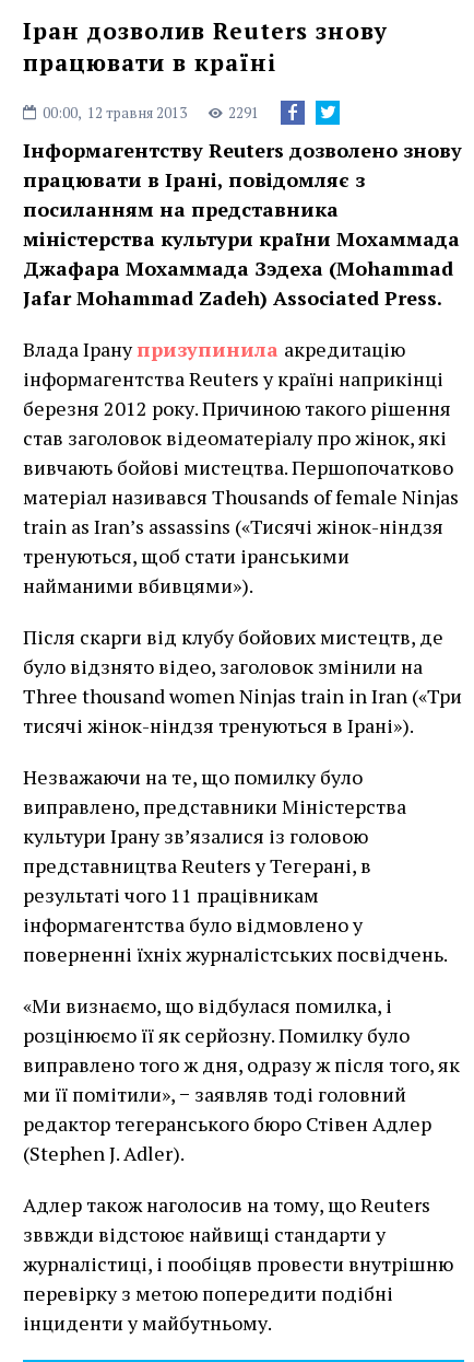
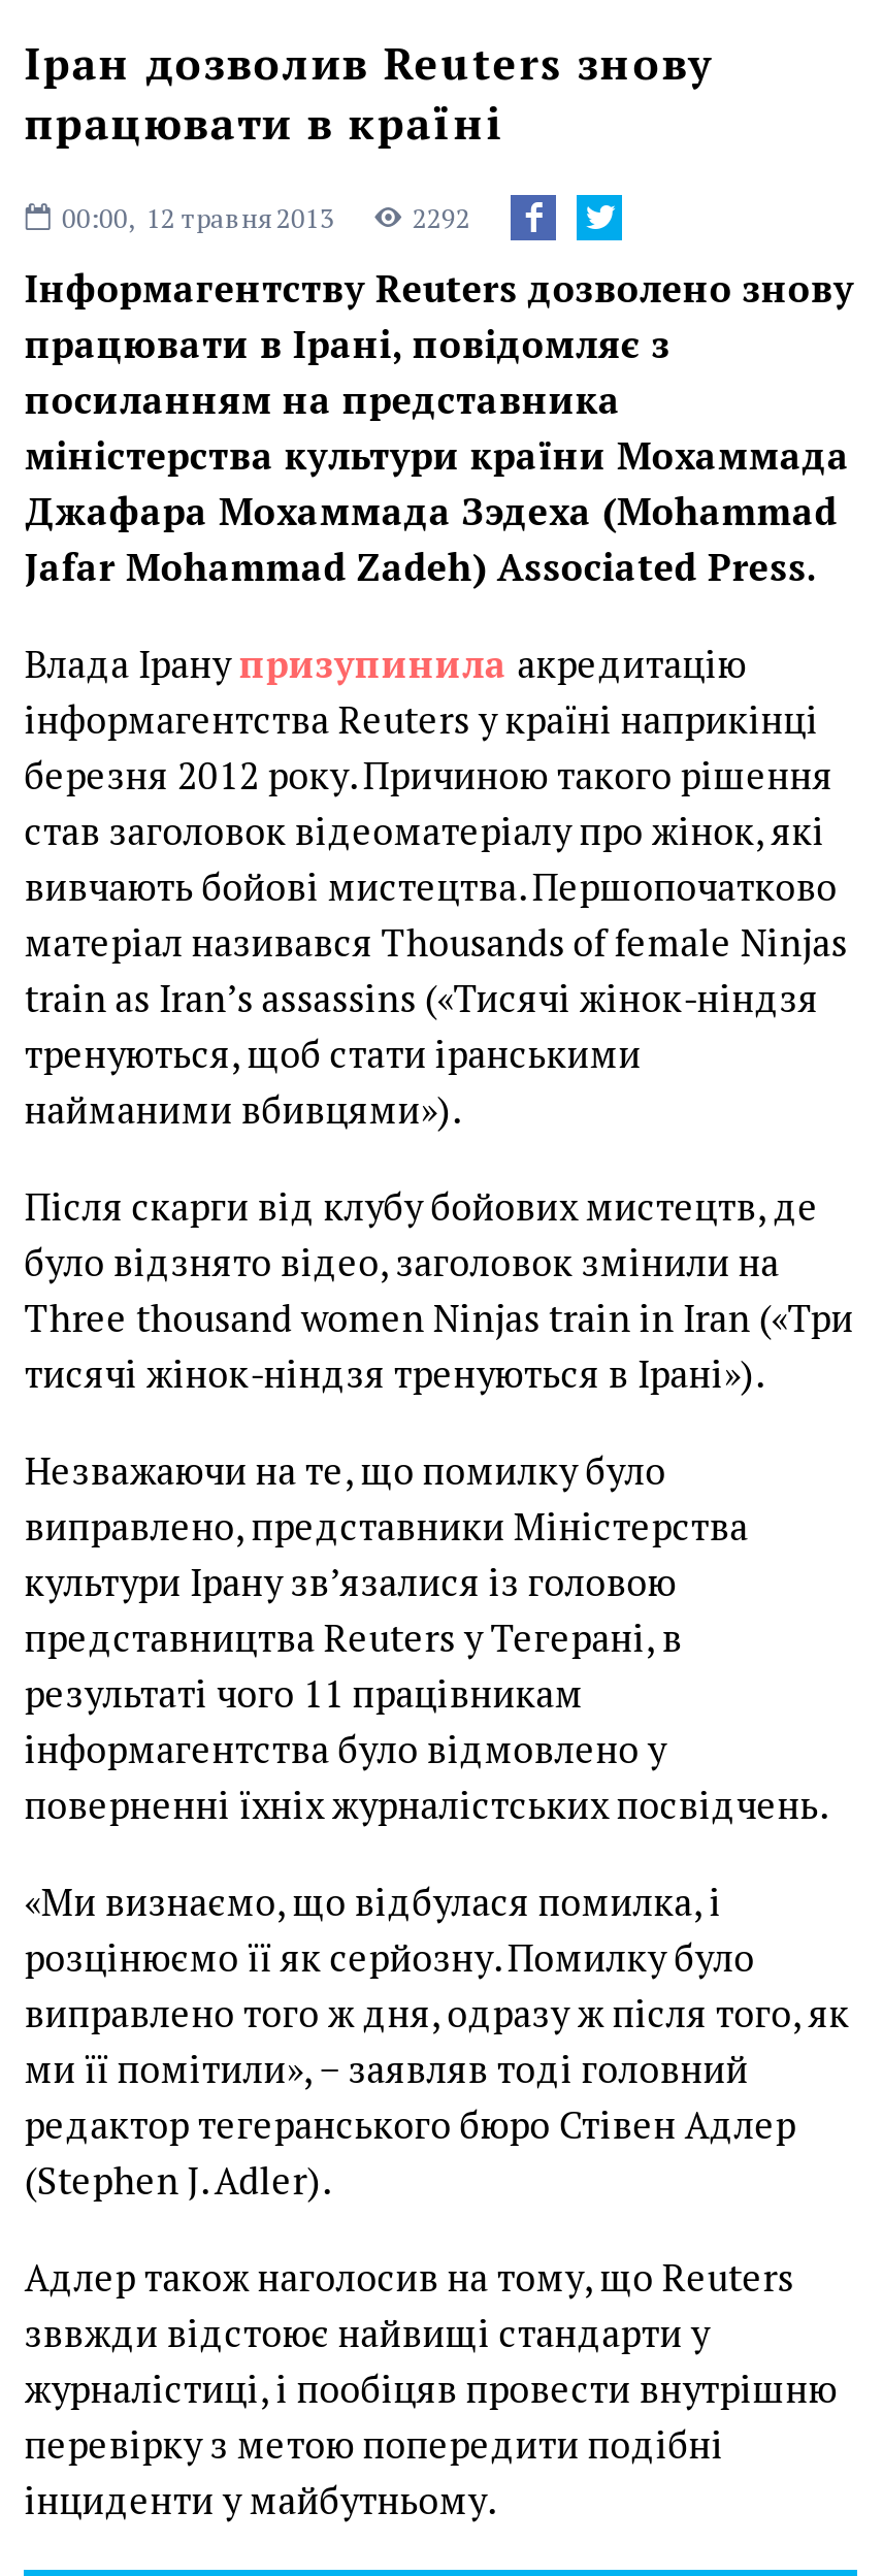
- 2291
+ 2292
